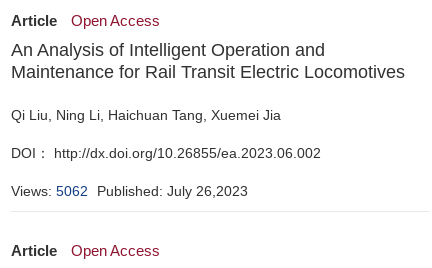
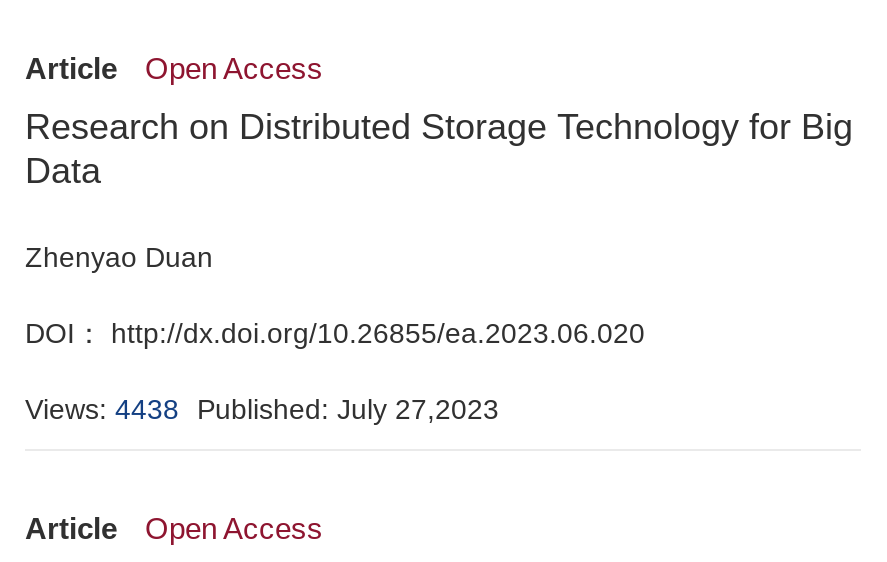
- An Analysis of Intelligent Operation and
- Maintenance for Rail Transit Electric Locomotives
+ Research on Distributed Storage Technology for Big
+ Data

- Qi Liu, Ning Li, Haichuan Tang, Xuemei Jia
+ Zhenyao Duan

- DOI： http://dx.doi.org/10.26855/ea.2023.06.002
+ DOI： http://dx.doi.org/10.26855/ea.2023.06.020

- Views: 5062 Published: July 26,2023
+ Views: 4438 Published: July 27,2023
